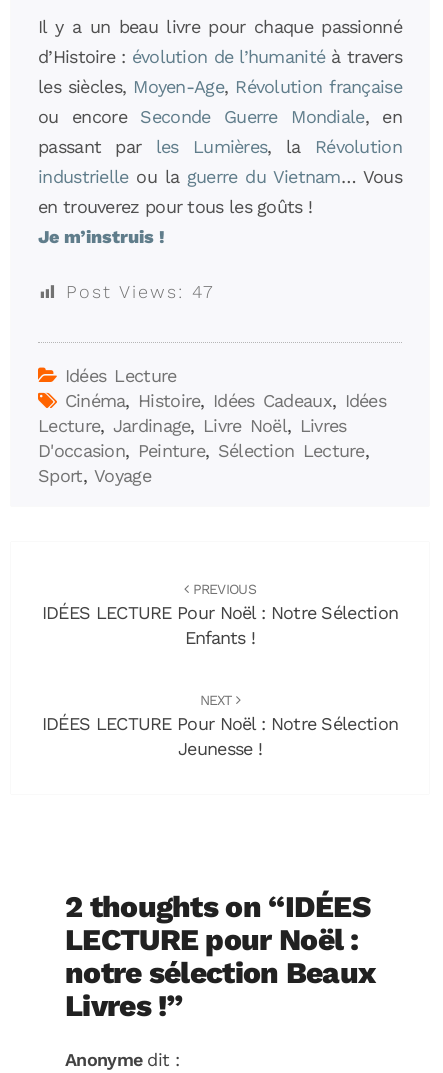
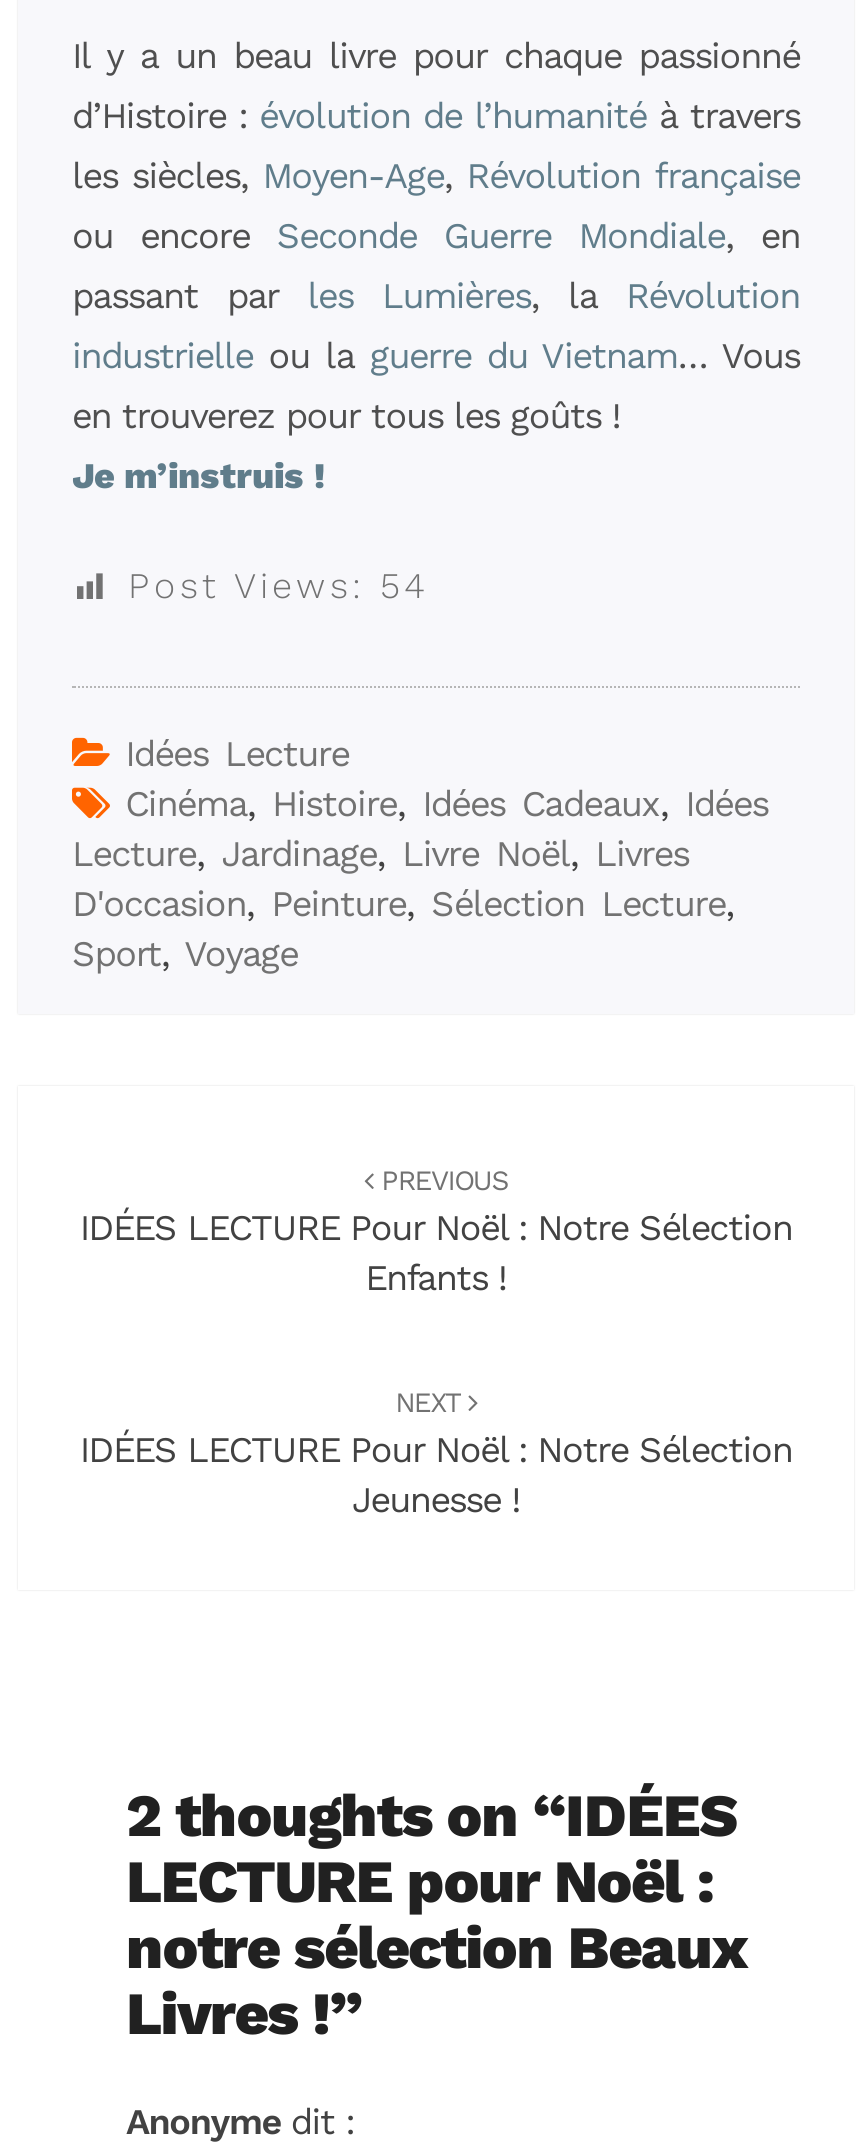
- Post Views: 47
+ Post Views: 54
